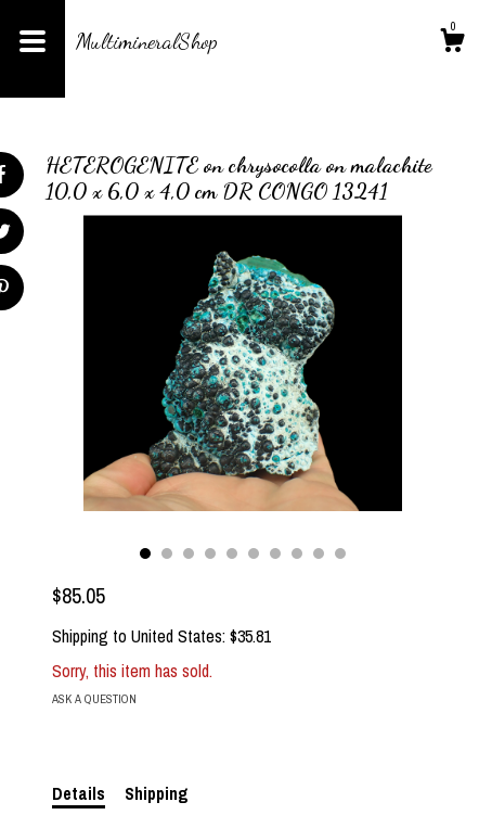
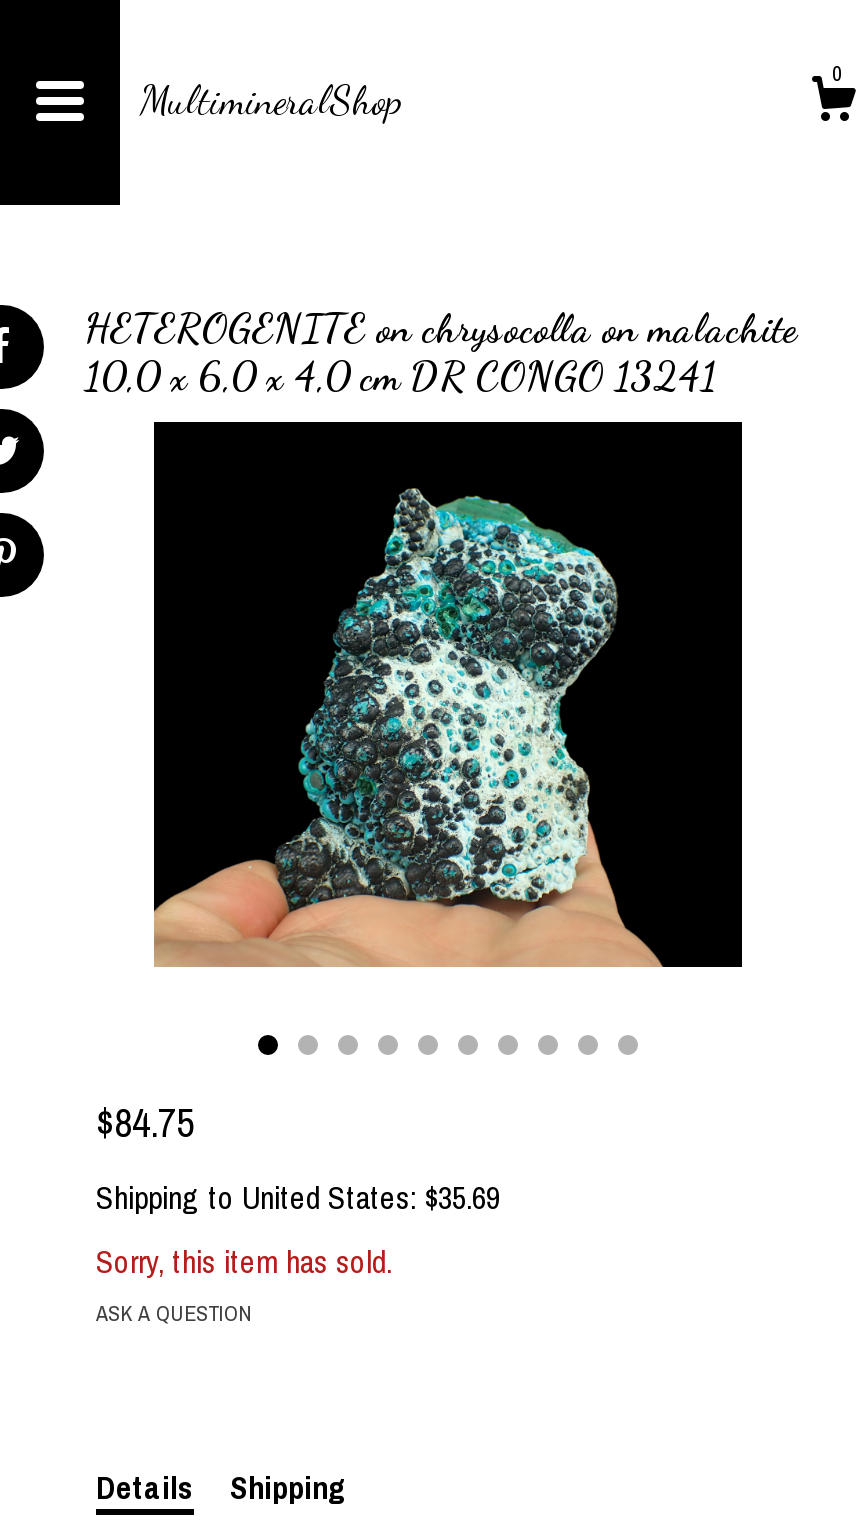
- $85.05
+ $84.75

- Shipping to United States: $35.81
+ Shipping to United States: $35.69
